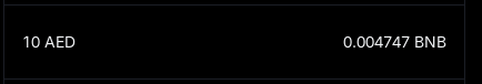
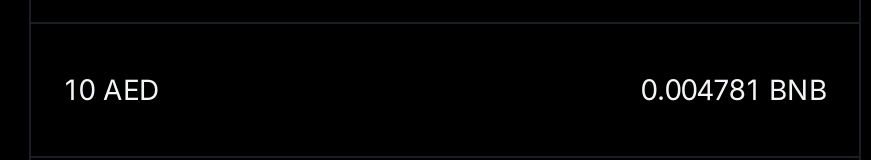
- 0.004747 BNB
+ 0.004781 BNB
